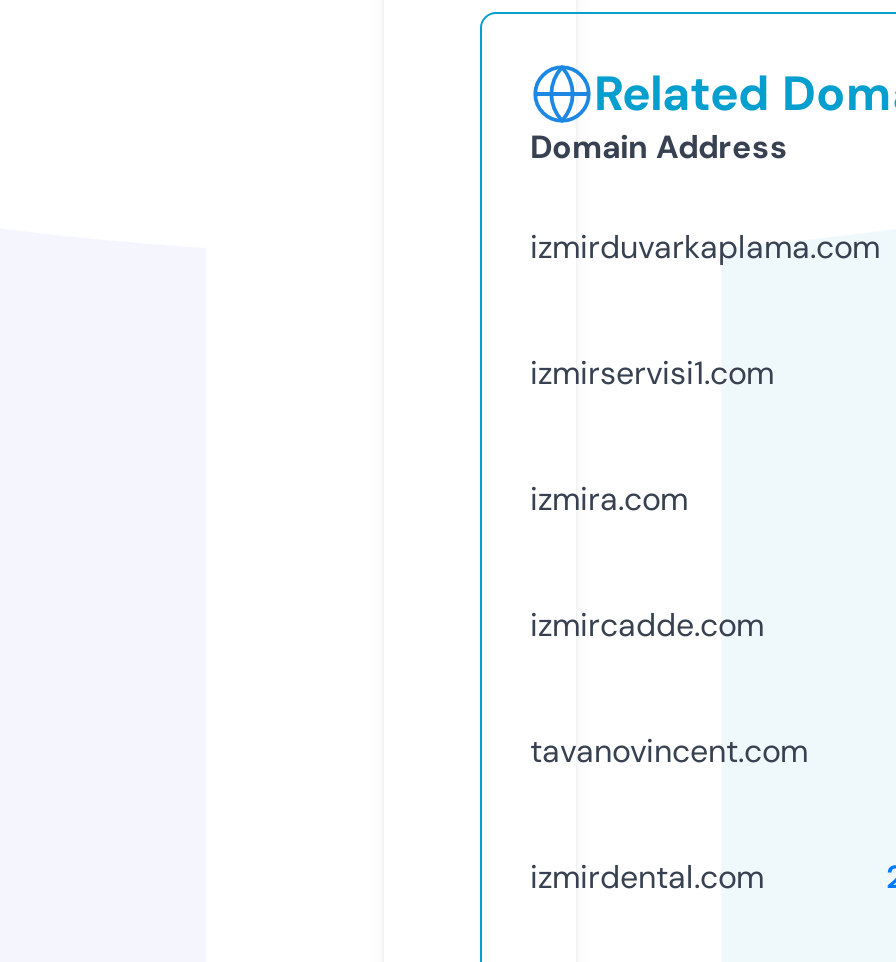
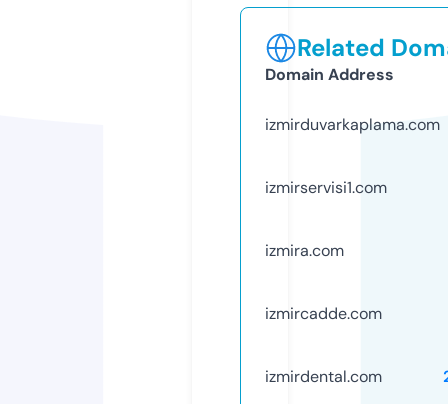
- tavanovincent.com
